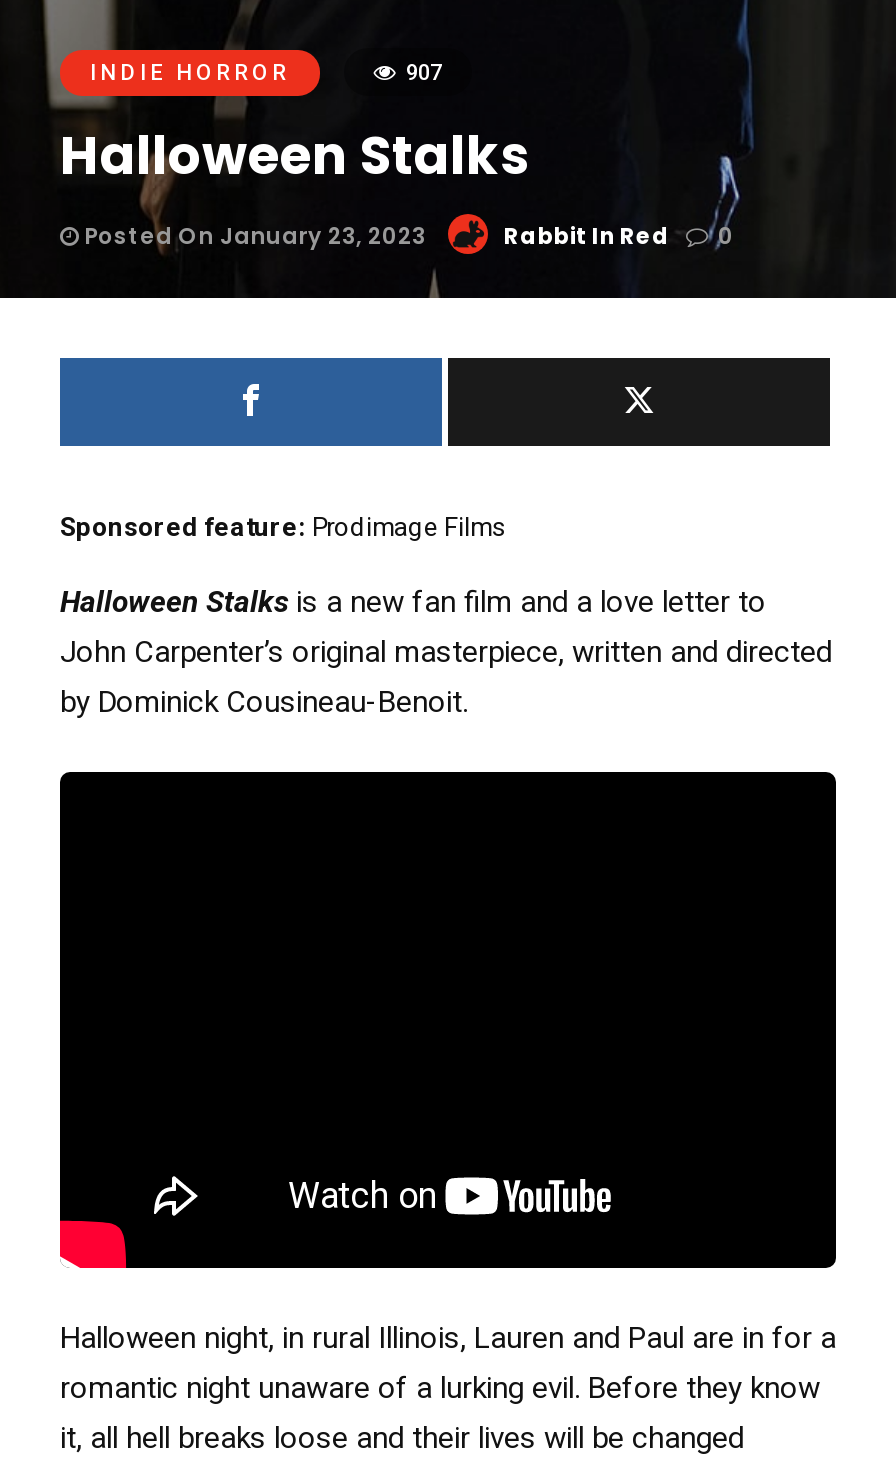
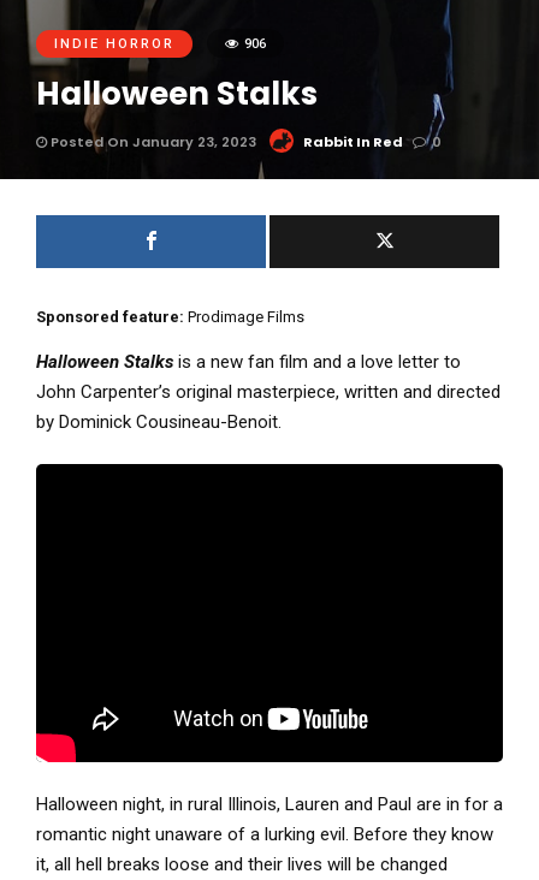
- 907
+ 906
